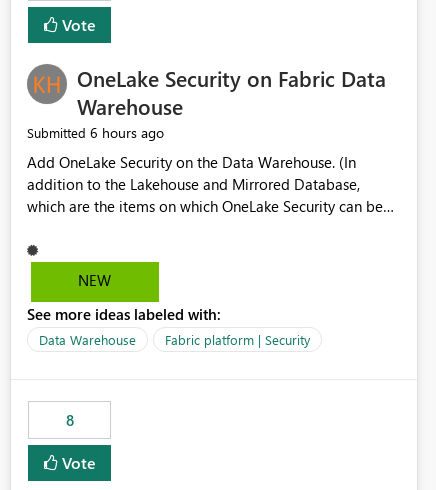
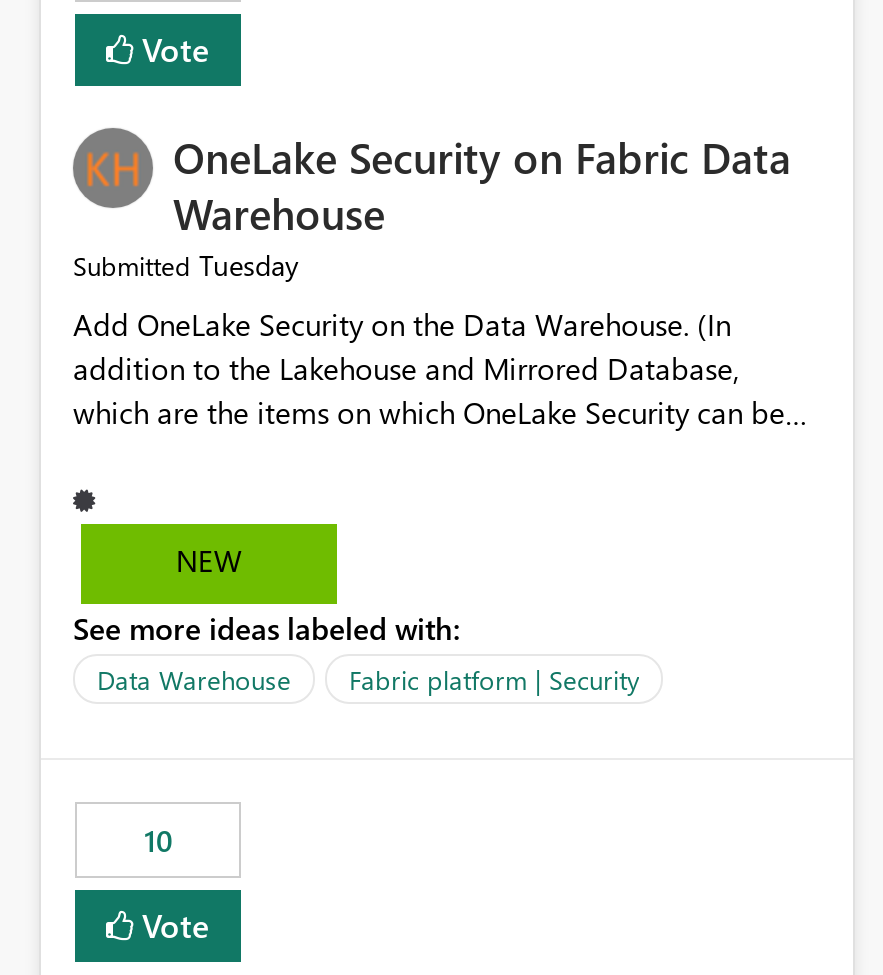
- Submitted 6 hours ago
+ Submitted Tuesday

- 8
+ 10
